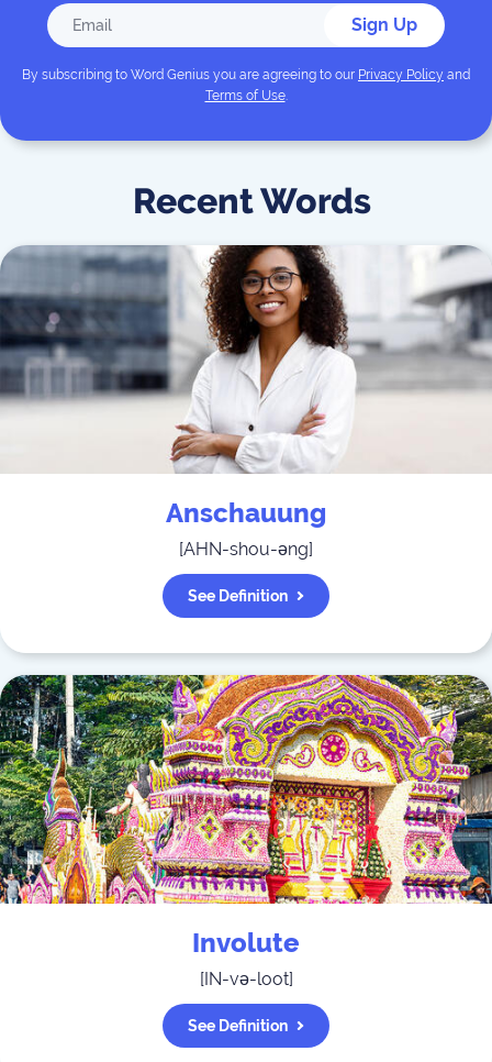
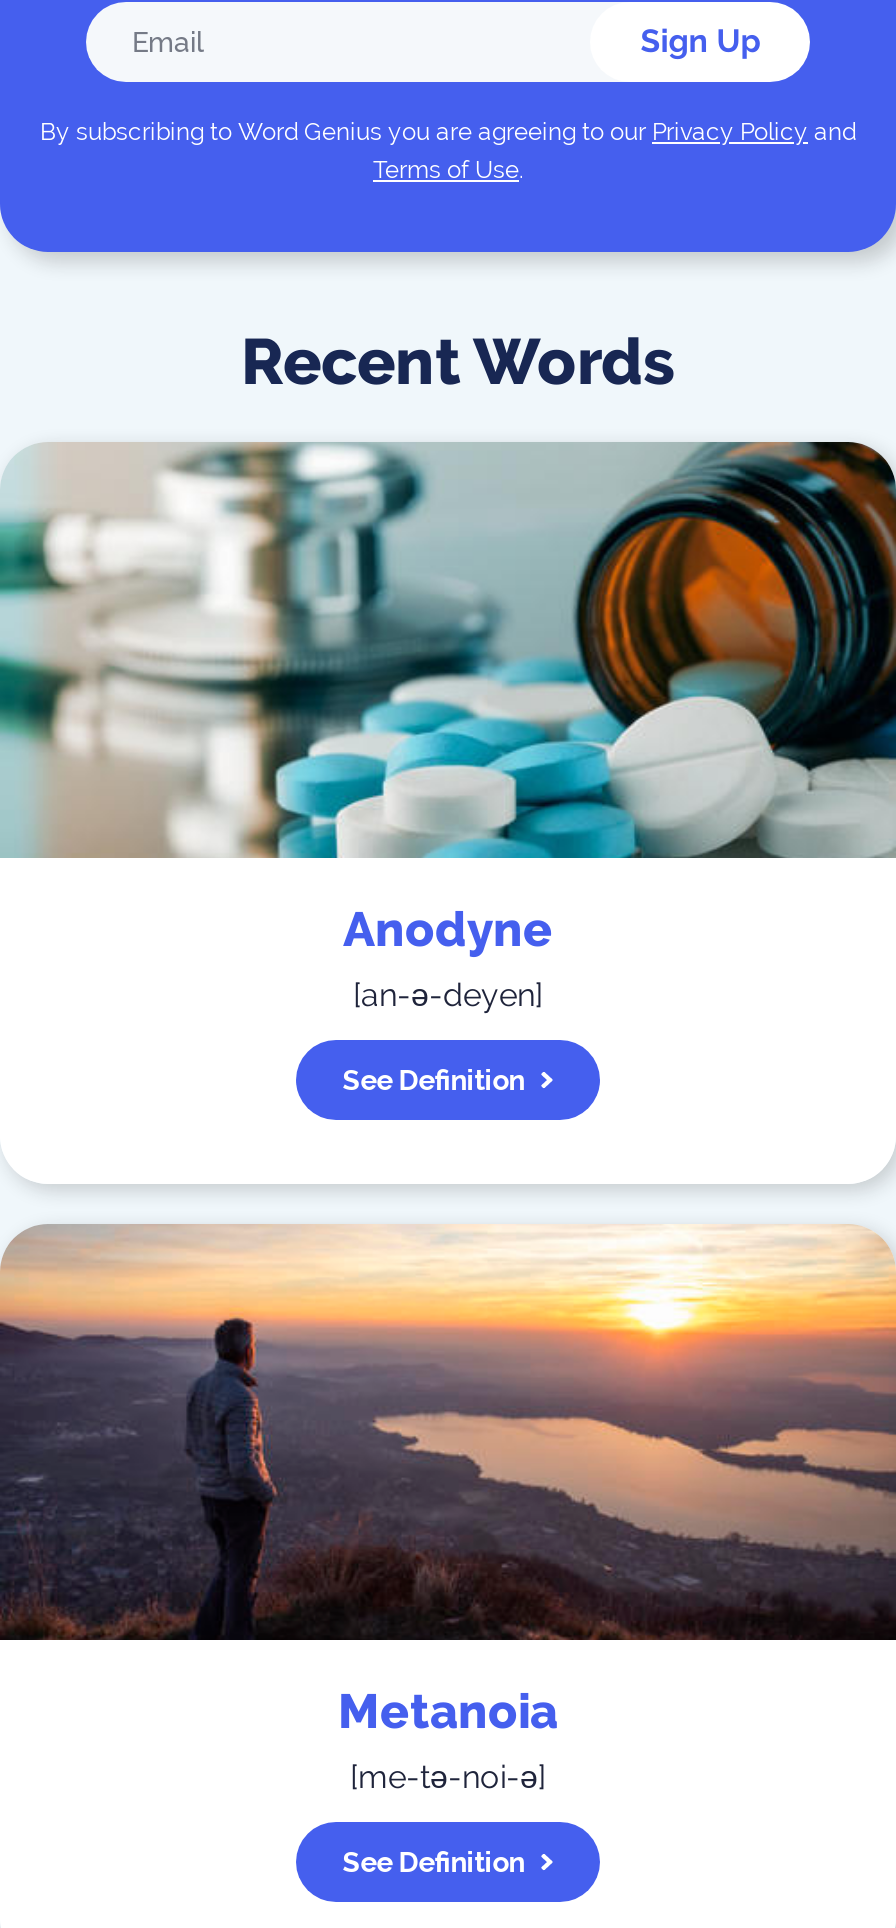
- [image]
- Anschauung
- [AHN-shou-əng]
+ [image]
+ Anodyne
+ [an-ə-deyen]

- [image]
- Involute
- [IN-və-loot]
+ [image]
+ Metanoia
+ [me-tə-noi-ə]
